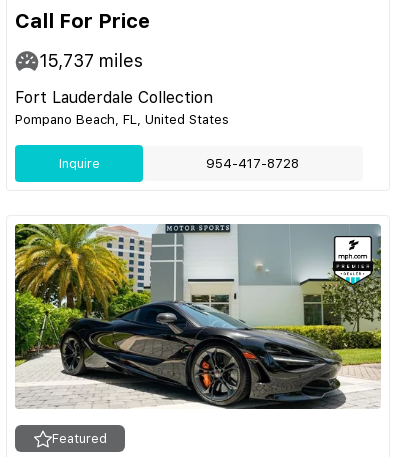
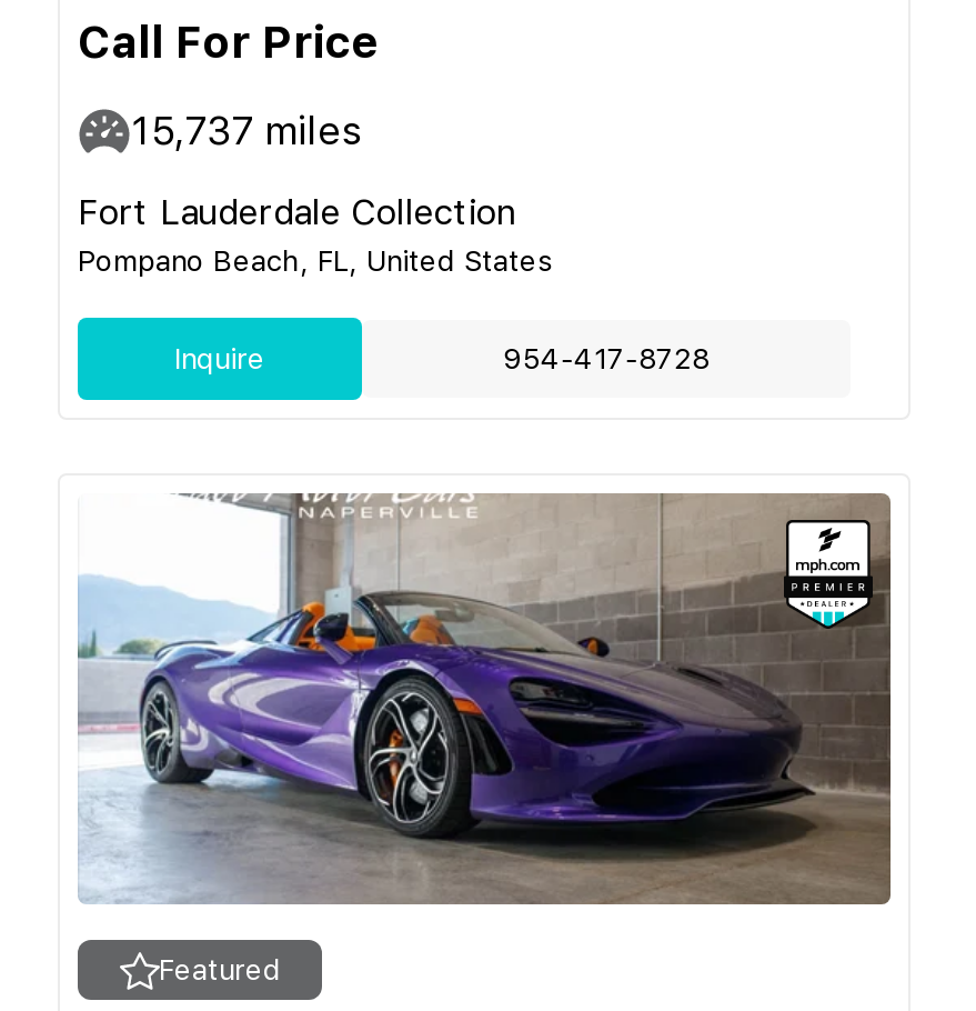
- [image]
+ [image]
